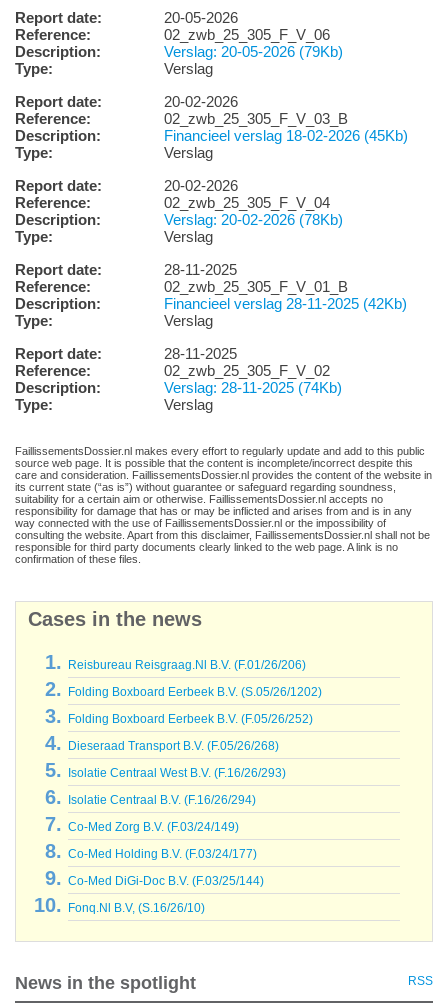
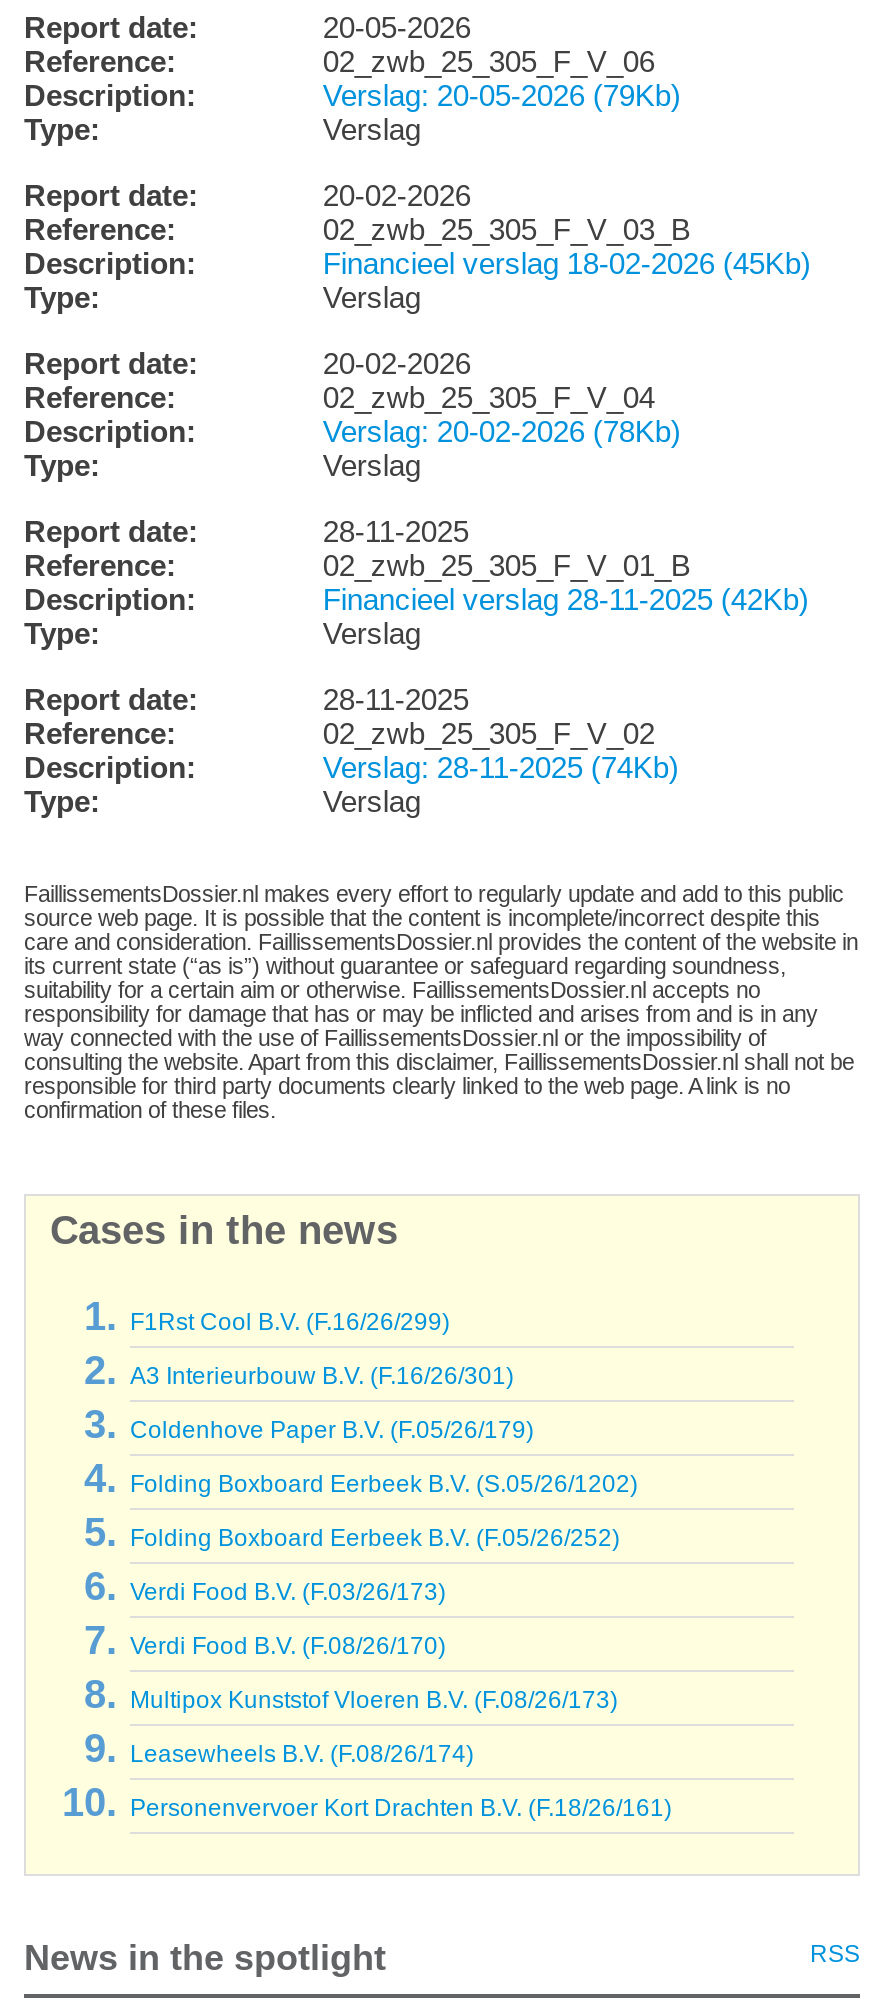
- Reisbureau Reisgraag.Nl B.V. (F.01/26/206)
+ F1Rst Cool B.V. (F.16/26/299)
+ A3 Interieurbouw B.V. (F.16/26/301)
+ Coldenhove Paper B.V. (F.05/26/179)

moved down: Folding Boxboard Eerbeek B.V. (S.05/26/1202) | Folding Boxboard Eerbeek B.V. (F.05/26/252)

- Dieseraad Transport B.V. (F.05/26/268)
- Isolatie Centraal West B.V. (F.16/26/293)
- Isolatie Centraal B.V. (F.16/26/294)
- Co-Med Zorg B.V. (F.03/24/149)
- Co-Med Holding B.V. (F.03/24/177)
- Co-Med DiGi-Doc B.V. (F.03/25/144)
- Fonq.Nl B.V, (S.16/26/10)
+ Verdi Food B.V. (F.03/26/173)
+ Verdi Food B.V. (F.08/26/170)
+ Multipox Kunststof Vloeren B.V. (F.08/26/173)
+ Leasewheels B.V. (F.08/26/174)
+ Personenvervoer Kort Drachten B.V. (F.18/26/161)
